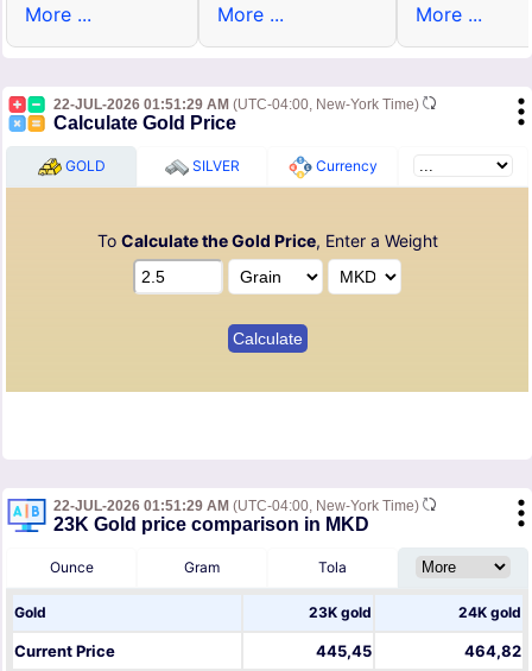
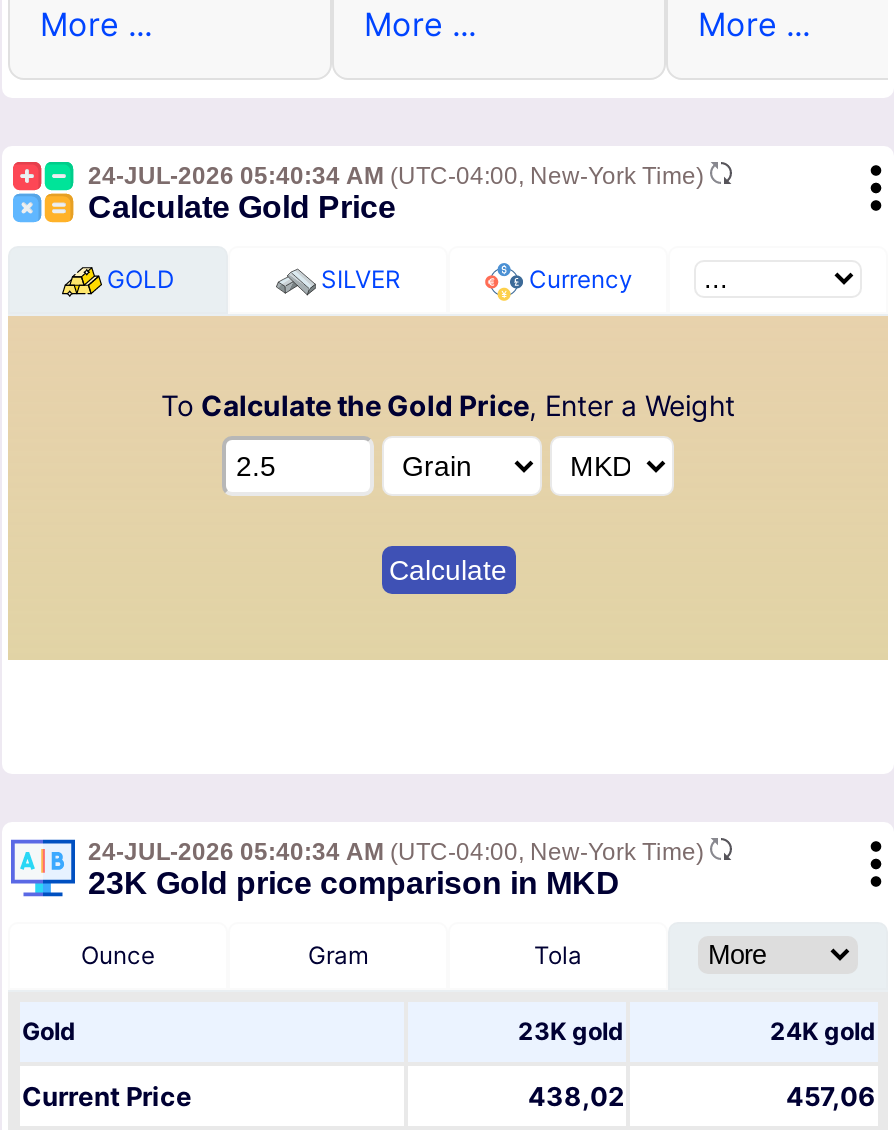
- 22-JUL-2026 01:51:29 AM (UTC-04:00, New-York Time)
+ 24-JUL-2026 05:40:34 AM (UTC-04:00, New-York Time)

- 22-JUL-2026 01:51:29 AM (UTC-04:00, New-York Time)
+ 24-JUL-2026 05:40:34 AM (UTC-04:00, New-York Time)

- 445,45
+ 438,02

- 464,82
+ 457,06
